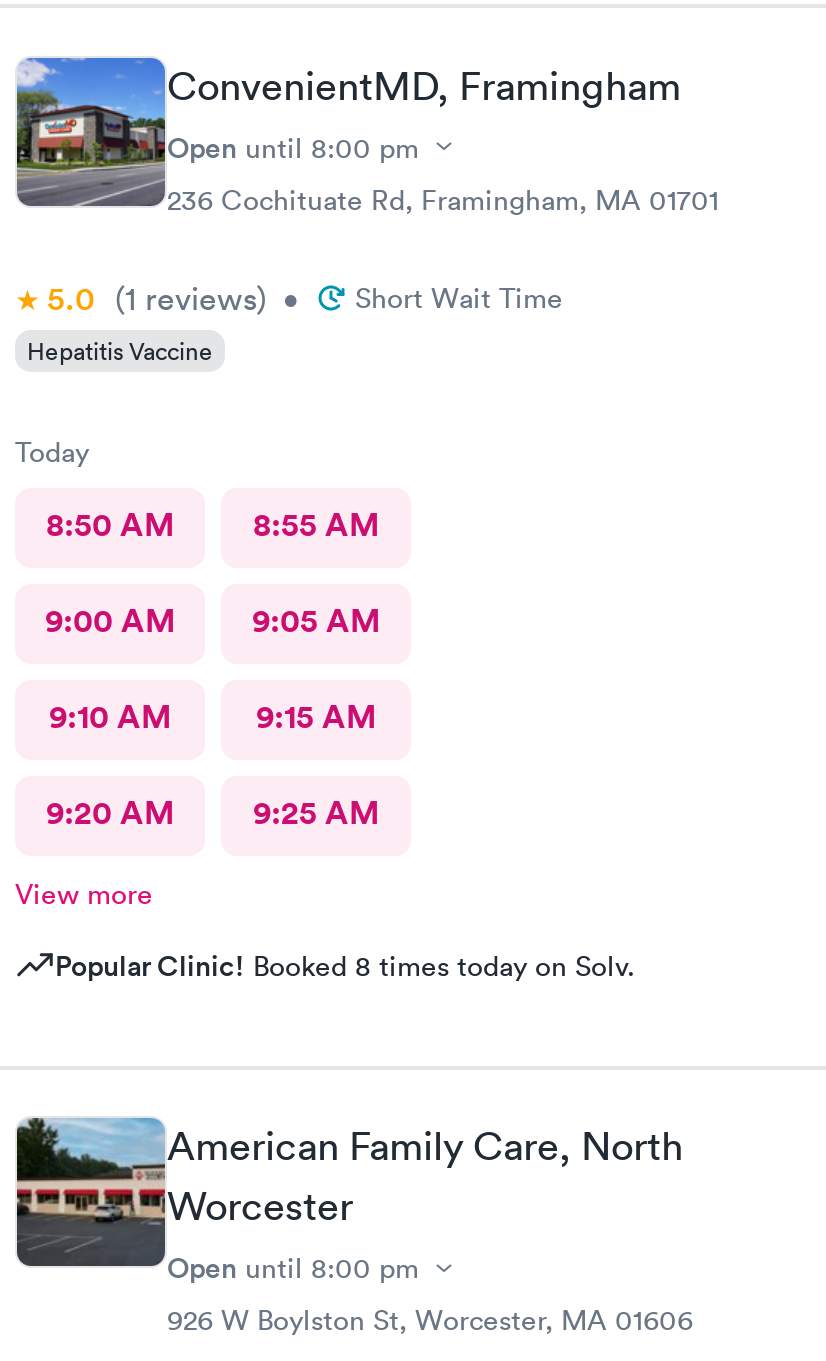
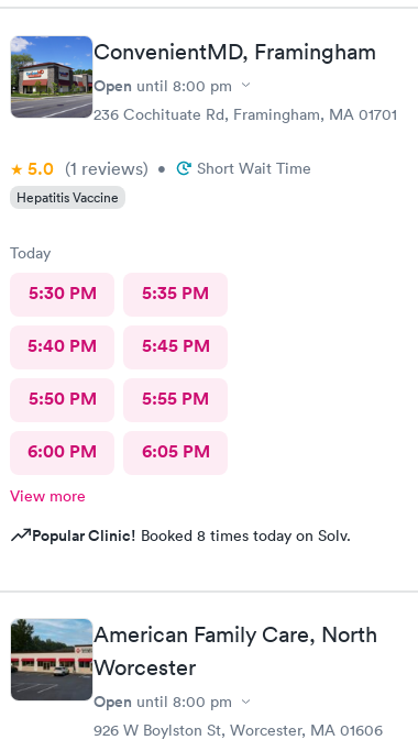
- 8:50 AM
- 8:55 AM
+ 5:30 PM
+ 5:35 PM

- 9:00 AM
- 9:05 AM
+ 5:40 PM
+ 5:45 PM

- 9:10 AM
- 9:15 AM
+ 5:50 PM
+ 5:55 PM

- 9:20 AM
- 9:25 AM
+ 6:00 PM
+ 6:05 PM
